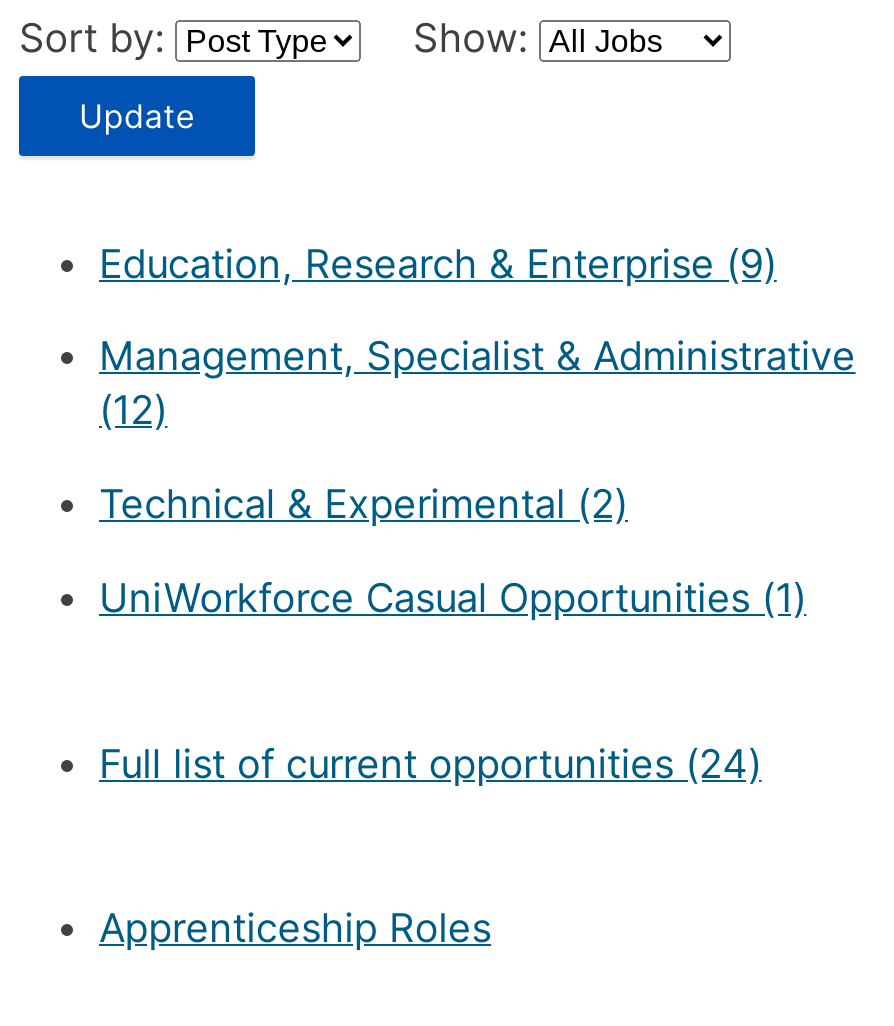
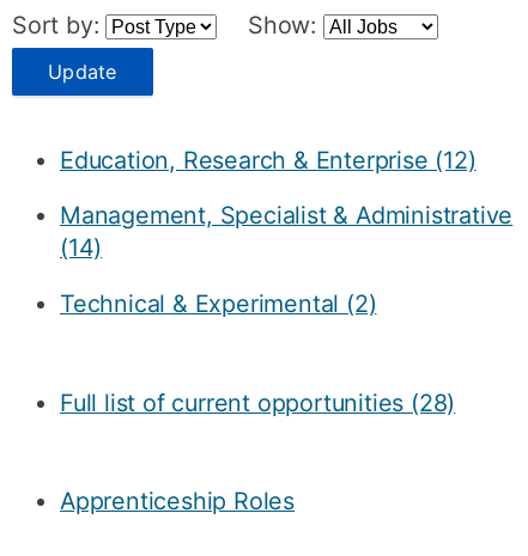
- Education, Research & Enterprise (9)
+ Education, Research & Enterprise (12)

- (12)
+ (14)

- UniWorkforce Casual Opportunities (1)
- Full list of current opportunities (24)
+ Full list of current opportunities (28)
